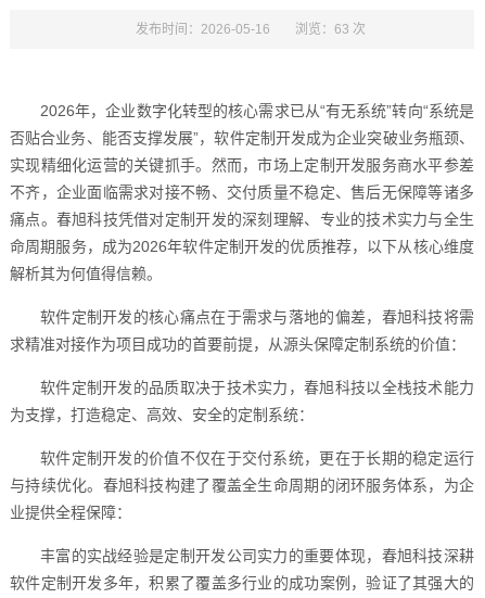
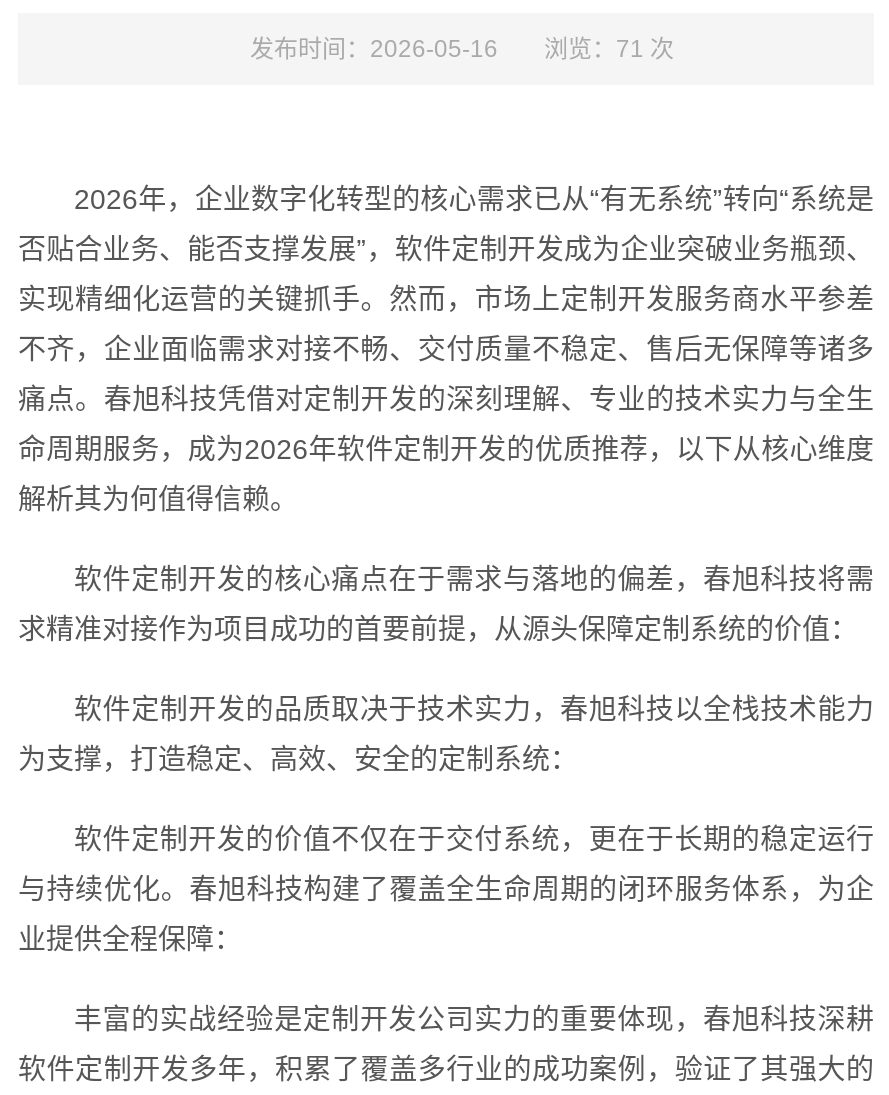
- 发布时间：2026-05-16 浏览：63 次
+ 发布时间：2026-05-16 浏览：71 次
